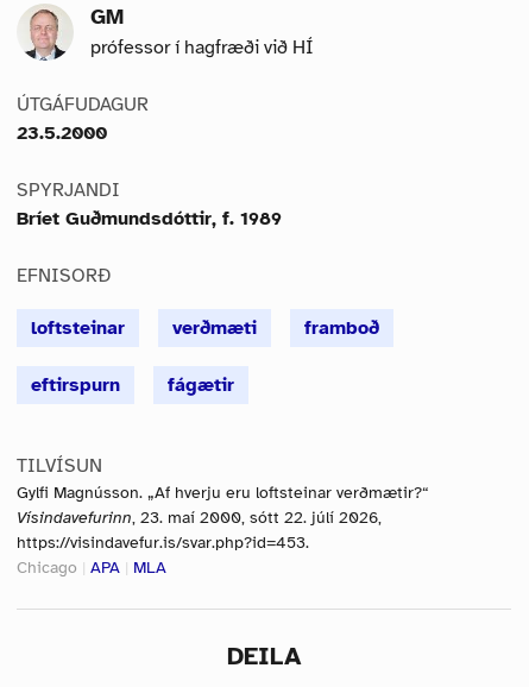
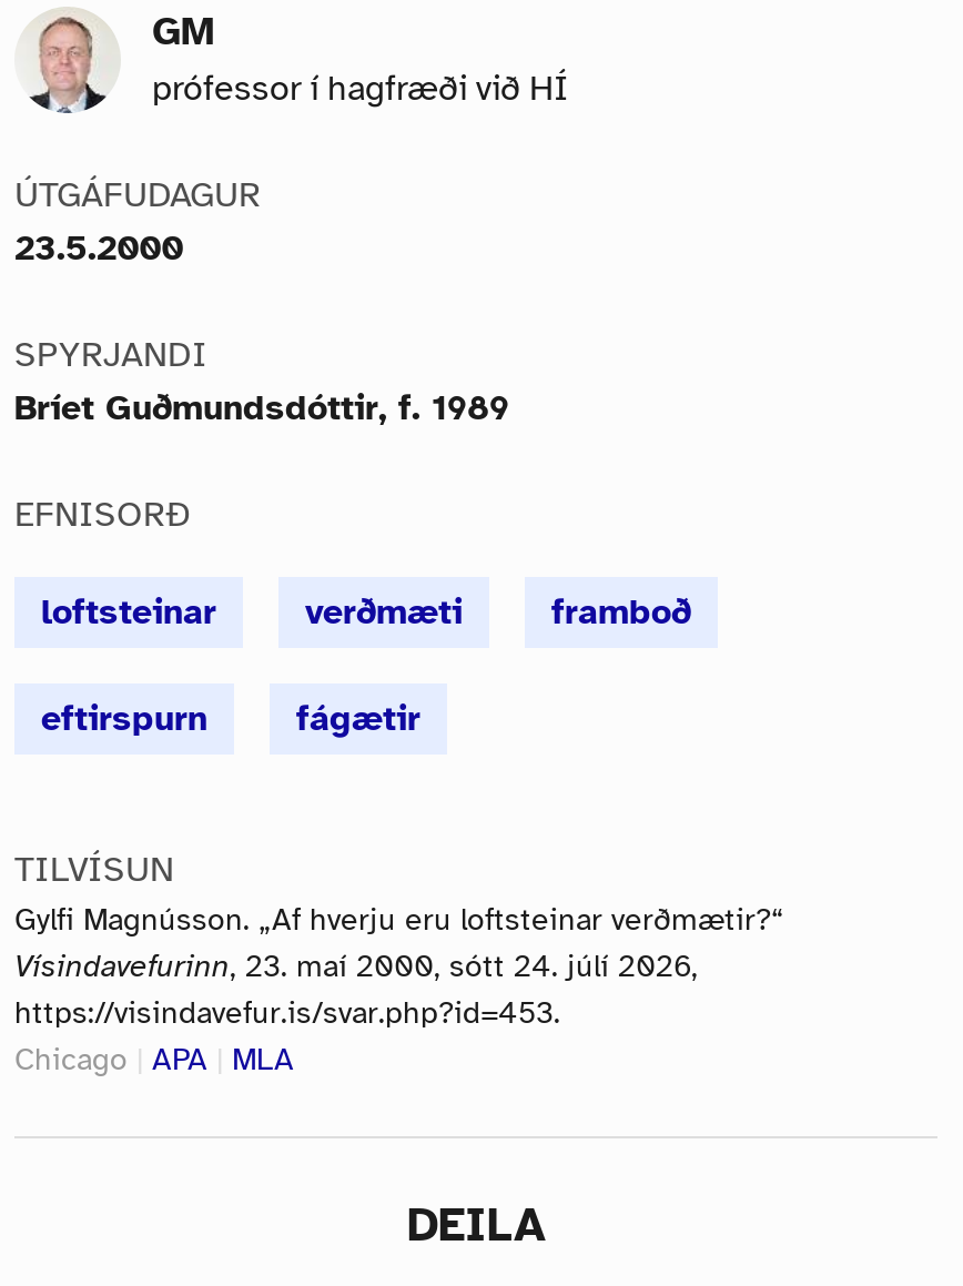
- Vísindavefurinn, 23. maí 2000, sótt 22. júlí 2026,
+ Vísindavefurinn, 23. maí 2000, sótt 24. júlí 2026,
